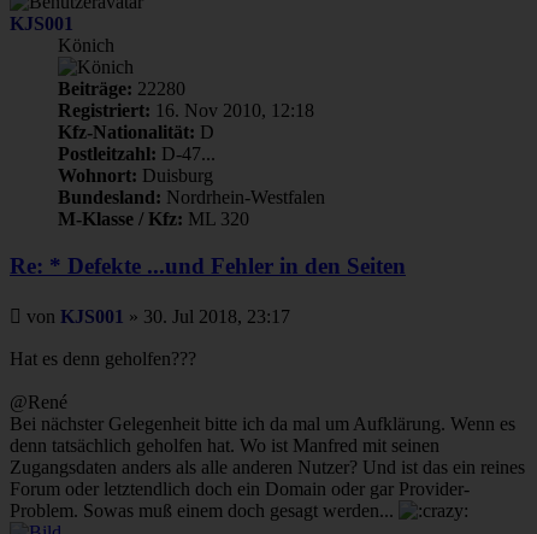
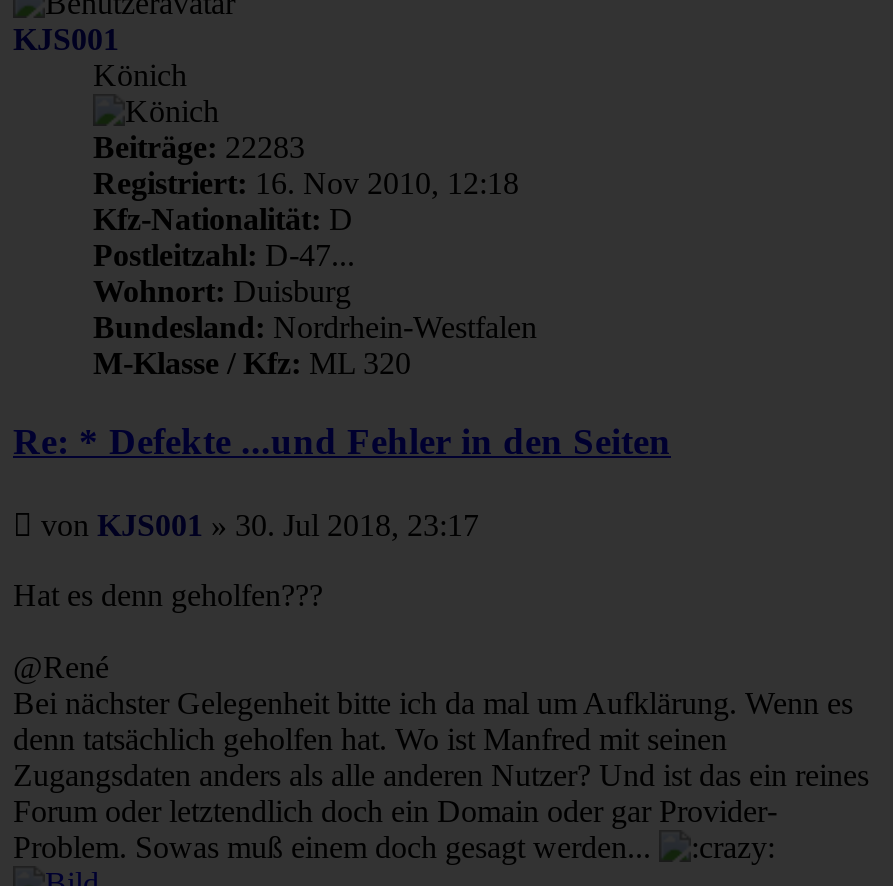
- Beiträge: 22280
+ Beiträge: 22283
